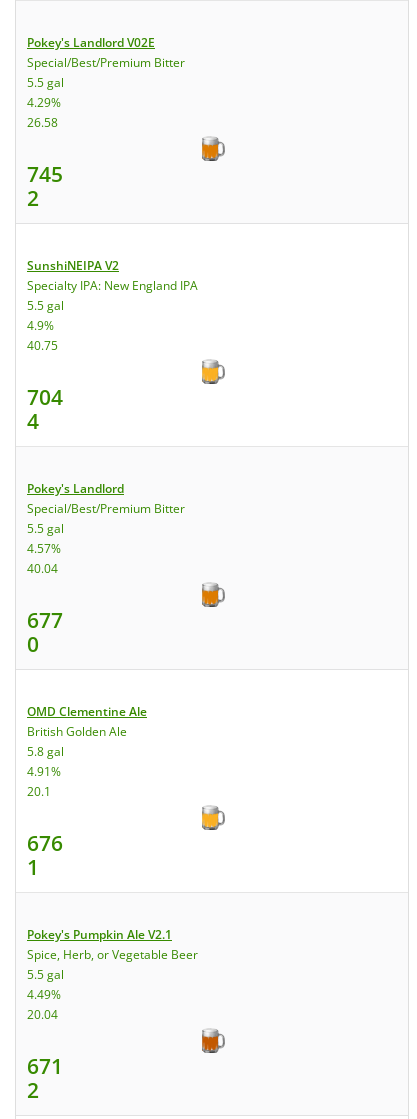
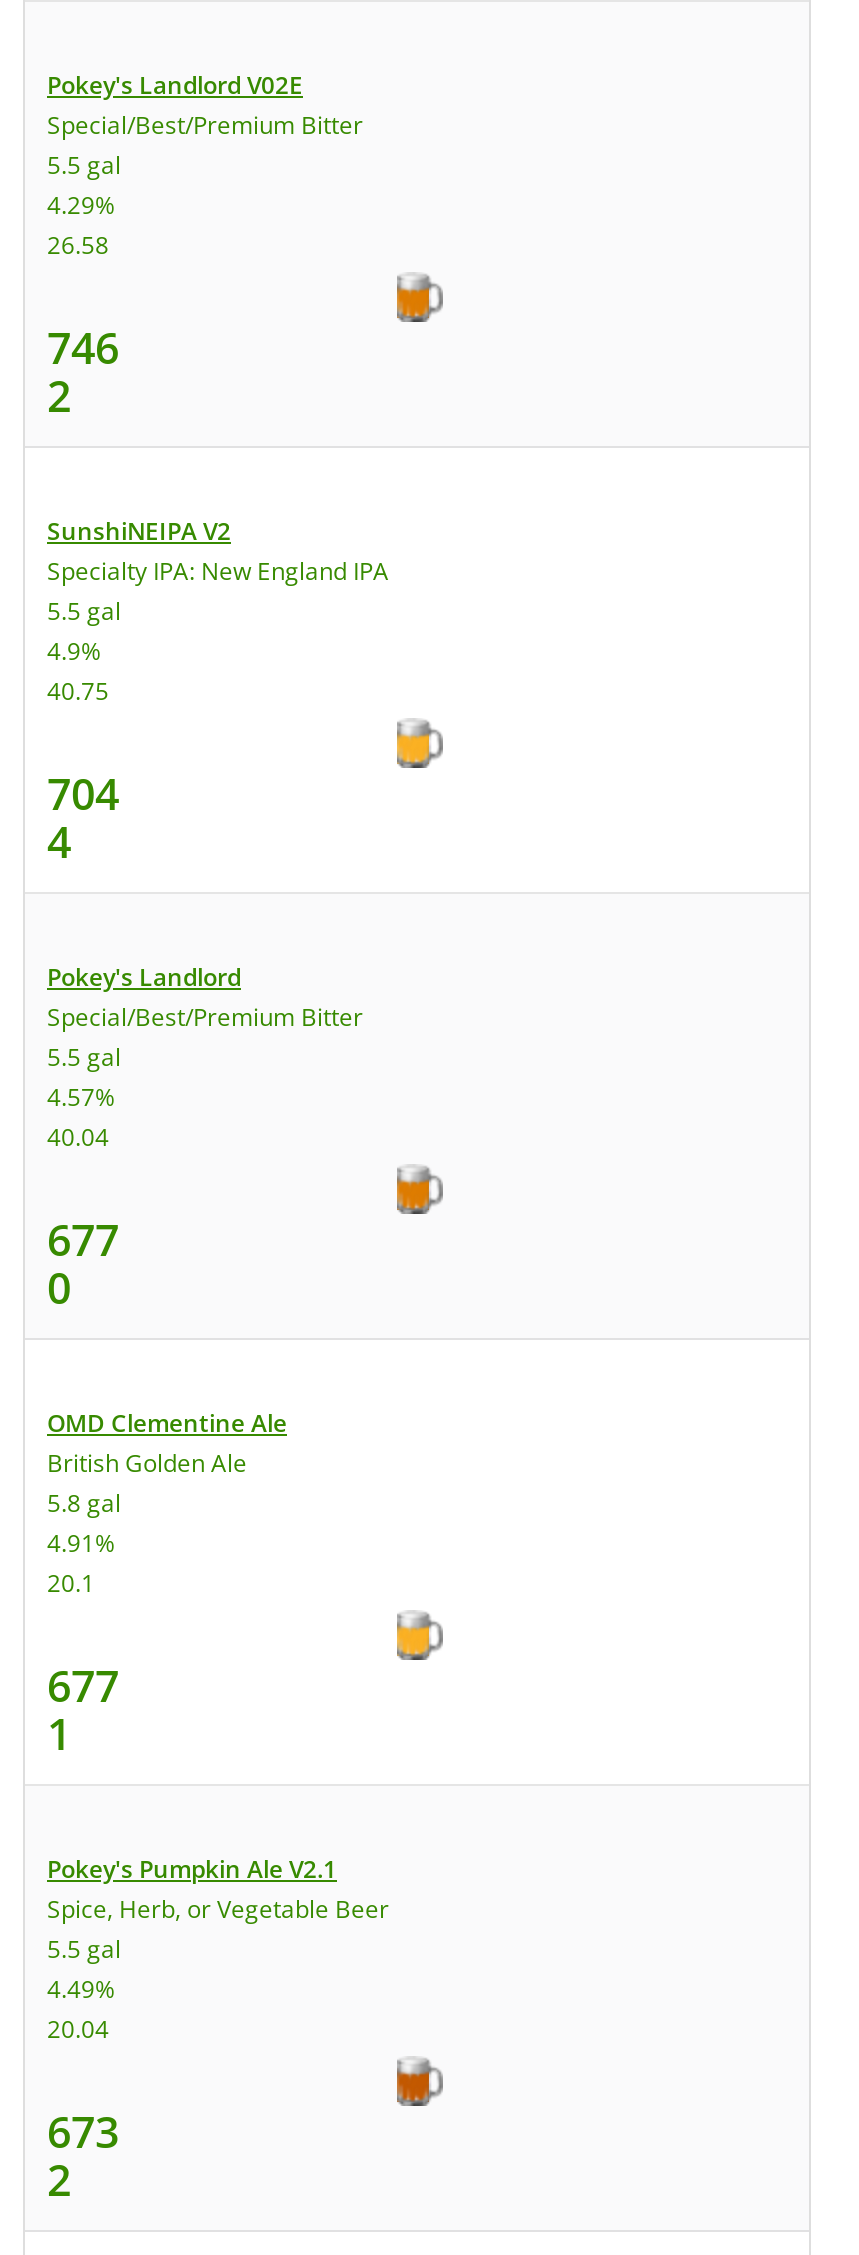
- 745
+ 746

- 676
+ 677

- 671
+ 673
